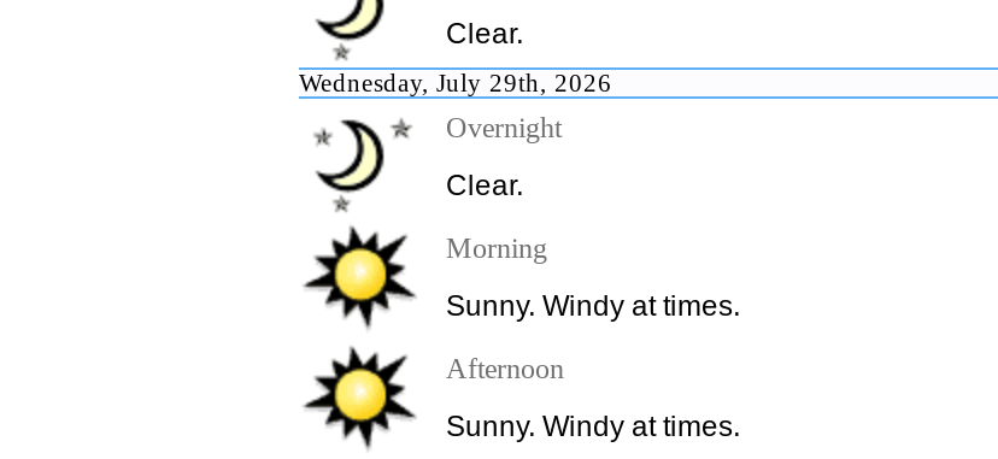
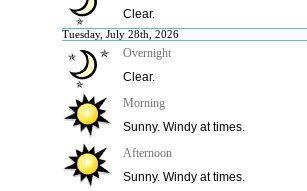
- Wednesday, July 29th, 2026
+ Tuesday, July 28th, 2026
